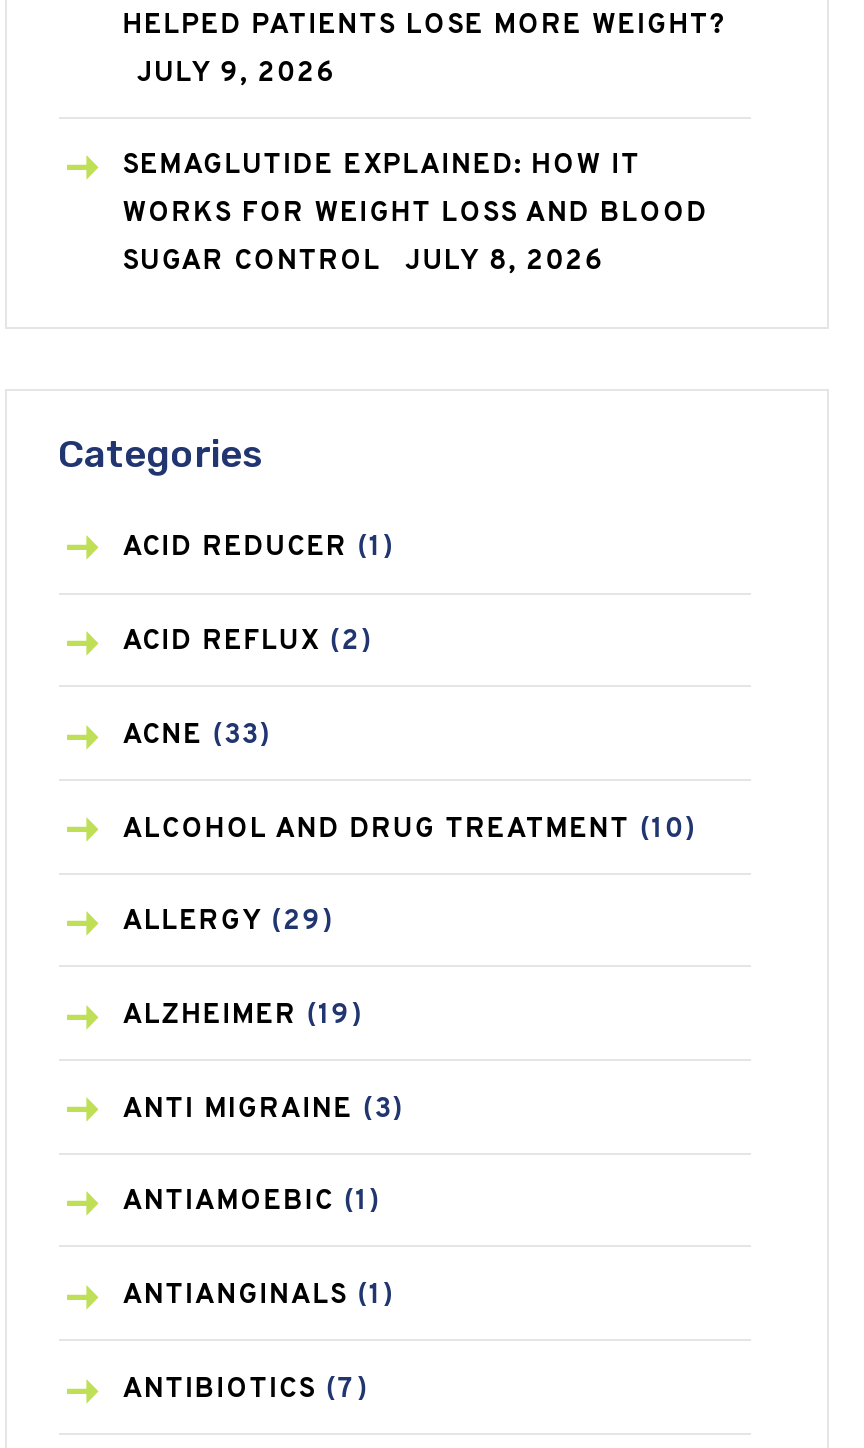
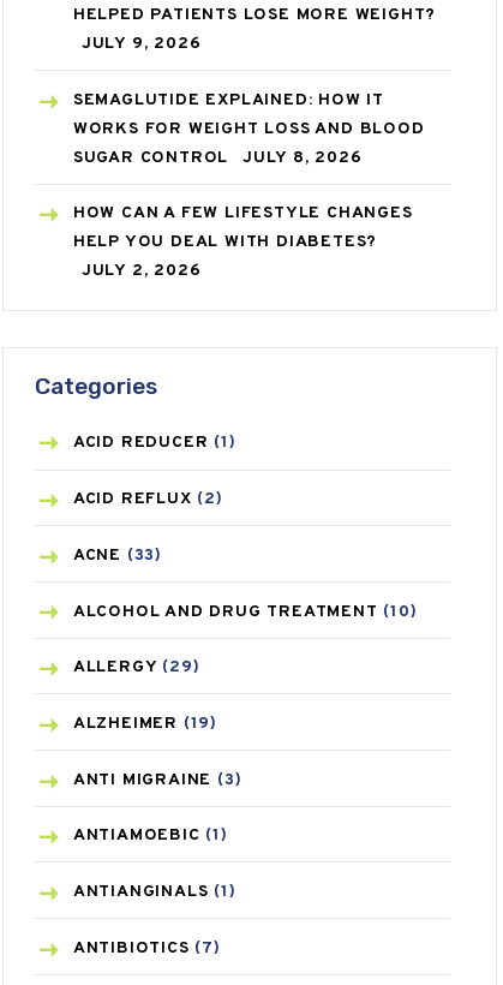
+ HOW CAN A FEW LIFESTYLE CHANGES
+ HELP YOU DEAL WITH DIABETES?
+ JULY 2, 2026
